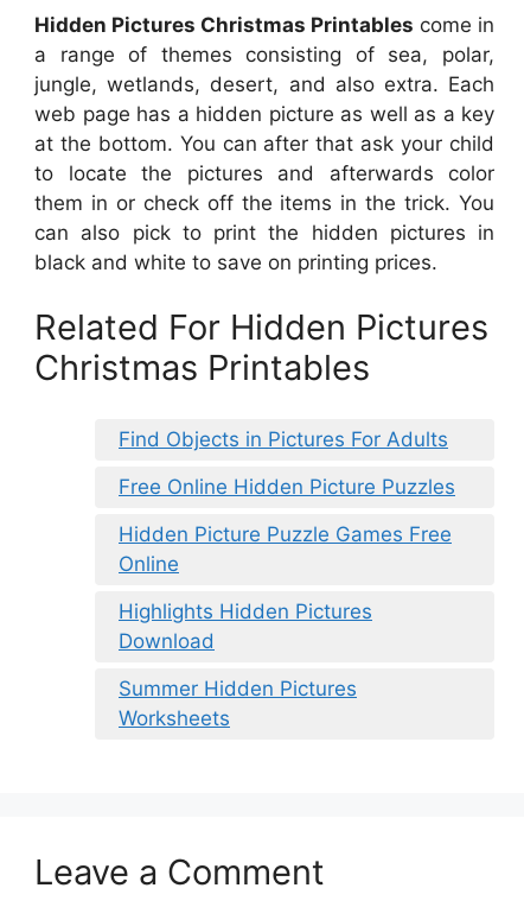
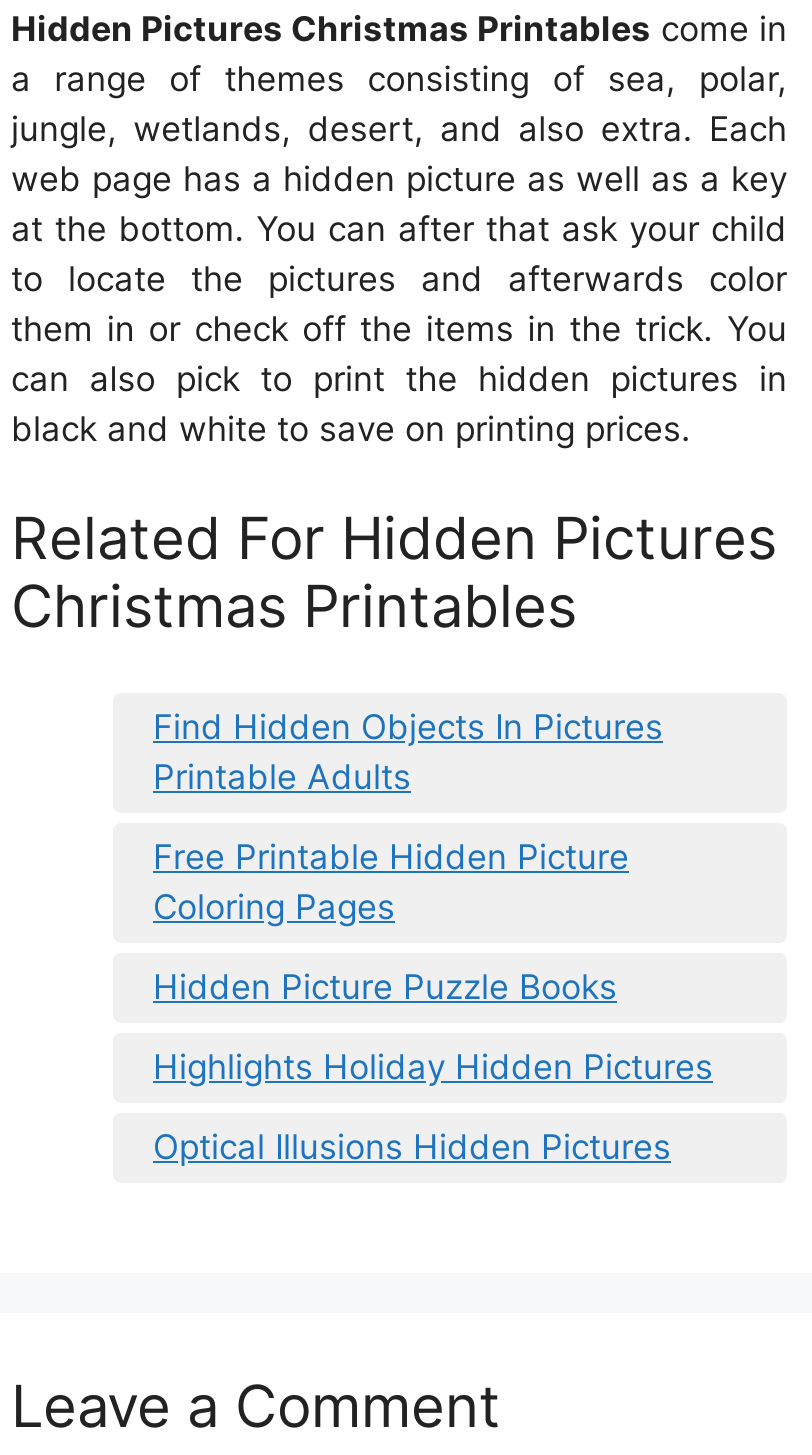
- Find Objects in Pictures For Adults
+ Find Hidden Objects In Pictures
+ Printable Adults

- Free Online Hidden Picture Puzzles
+ Free Printable Hidden Picture
+ Coloring Pages

- Hidden Picture Puzzle Games Free
- Online
+ Hidden Picture Puzzle Books

- Highlights Hidden Pictures
- Download
+ Highlights Holiday Hidden Pictures

- Summer Hidden Pictures
- Worksheets
+ Optical Illusions Hidden Pictures
